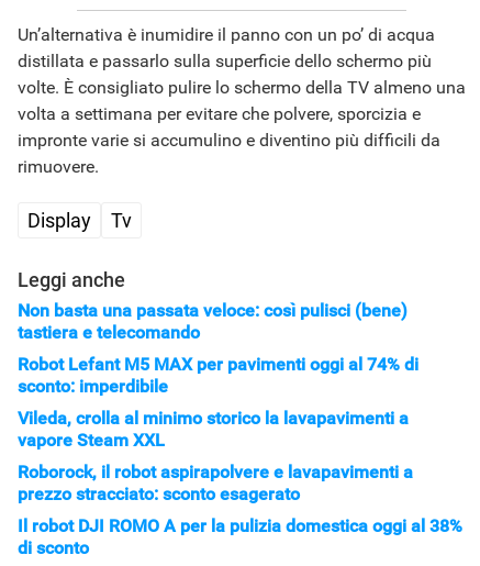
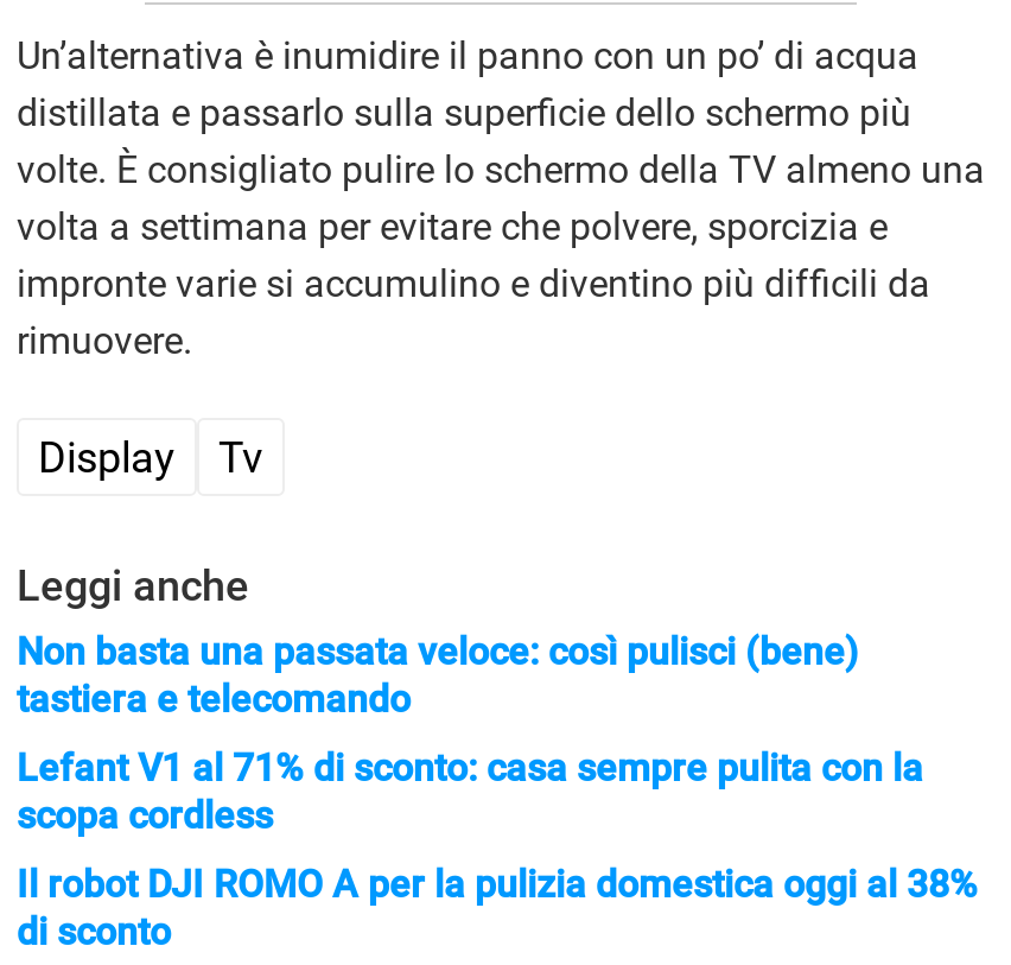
- Robot Lefant M5 MAX per pavimenti oggi al 74% di
- sconto: imperdibile
- Vileda, crolla al minimo storico la lavapavimenti a
- vapore Steam XXL
- Roborock, il robot aspirapolvere e lavapavimenti a
- prezzo stracciato: sconto esagerato
+ Lefant V1 al 71% di sconto: casa sempre pulita con la
+ scopa cordless
